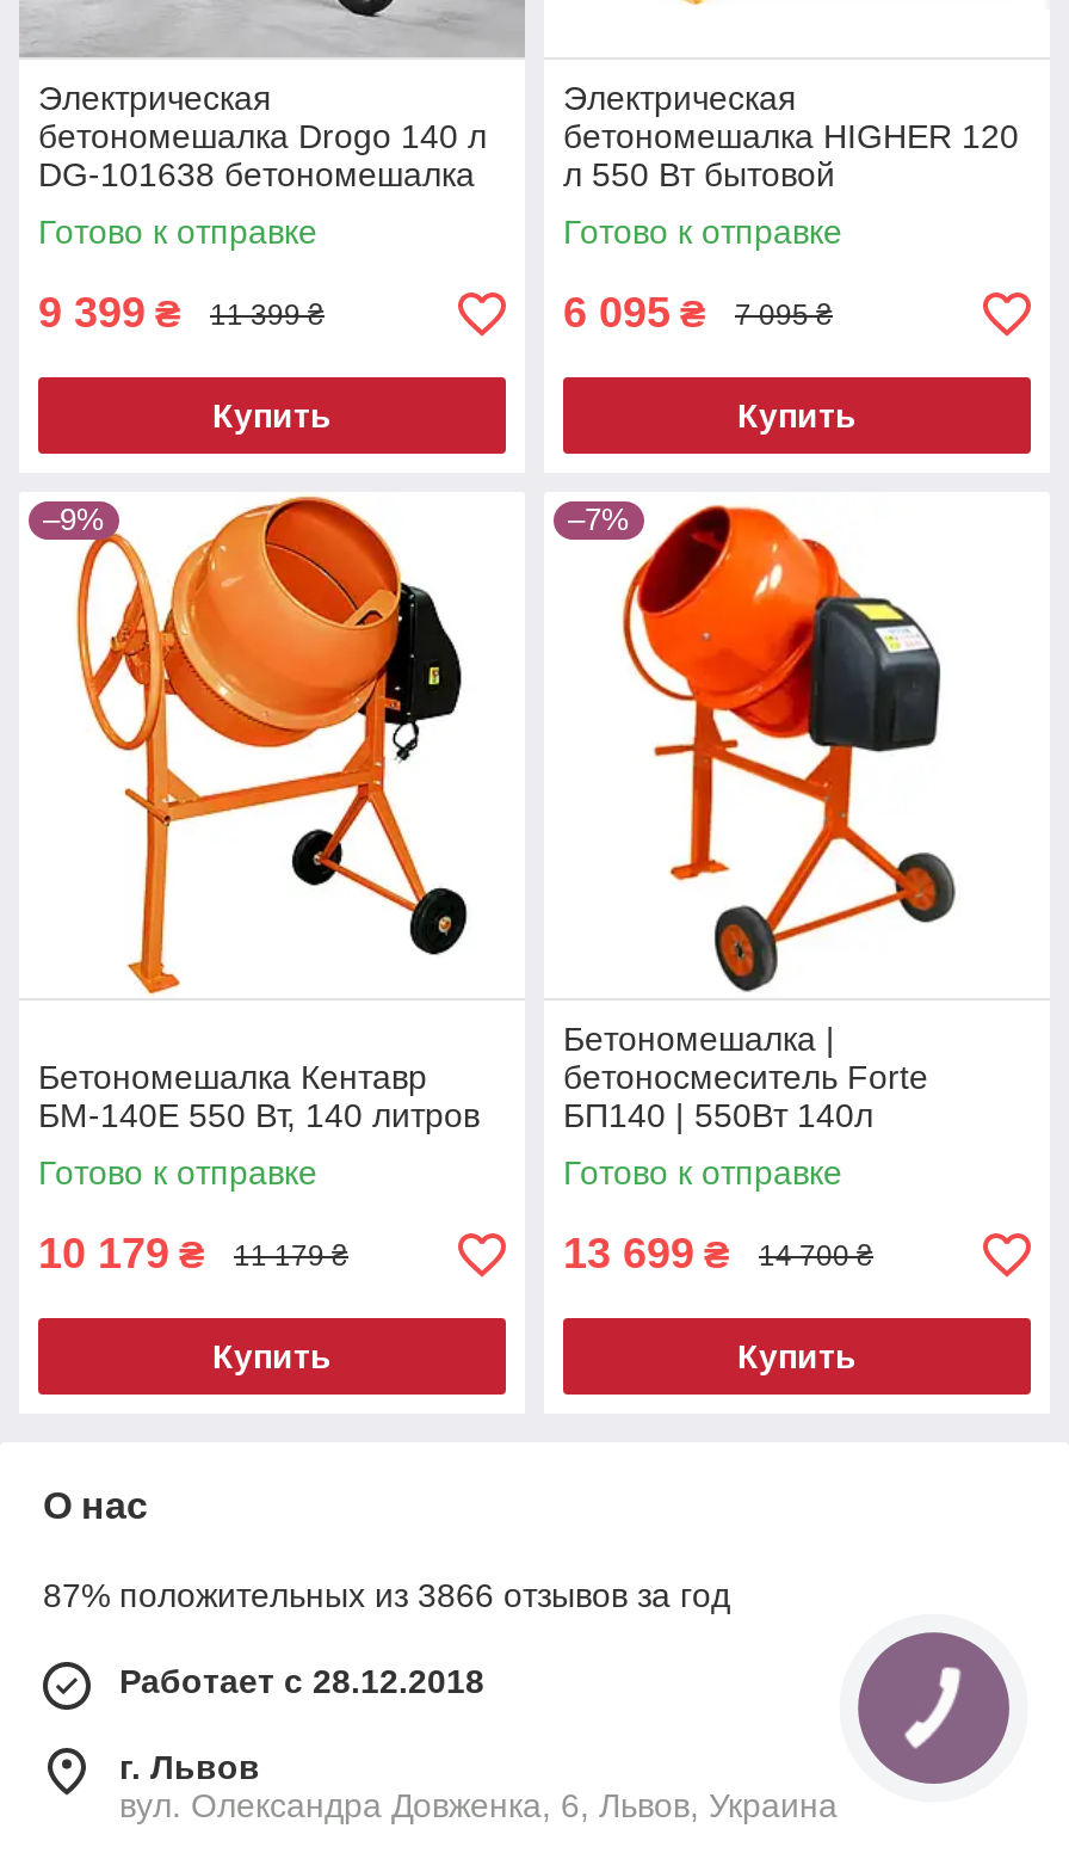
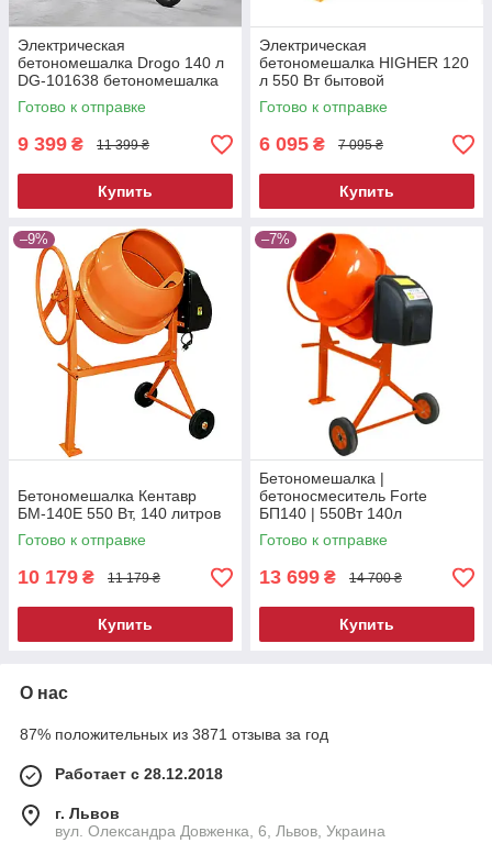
- 87% положительных из 3866 отзывов за год
+ 87% положительных из 3871 отзыва за год

- [image]
